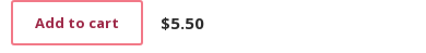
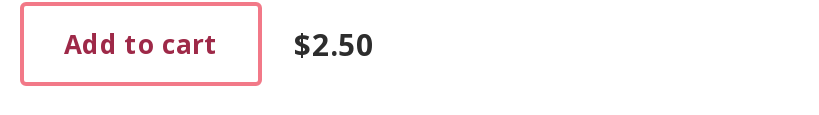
- $5.50
+ $2.50
